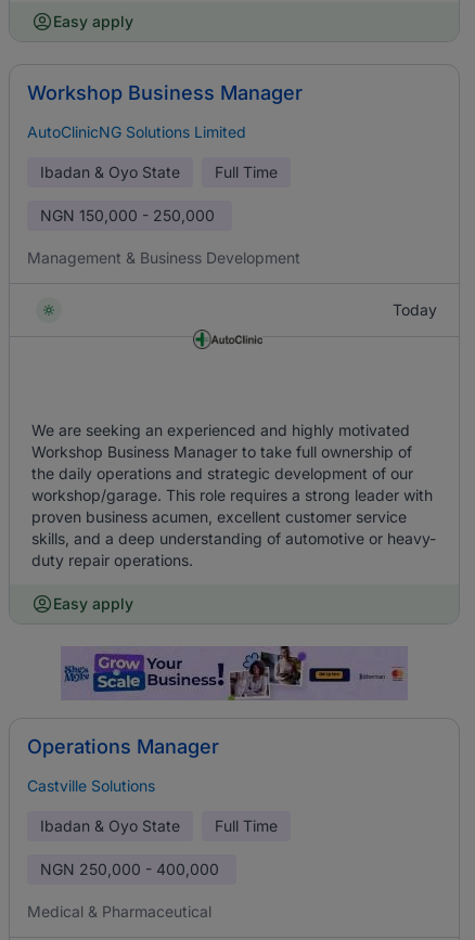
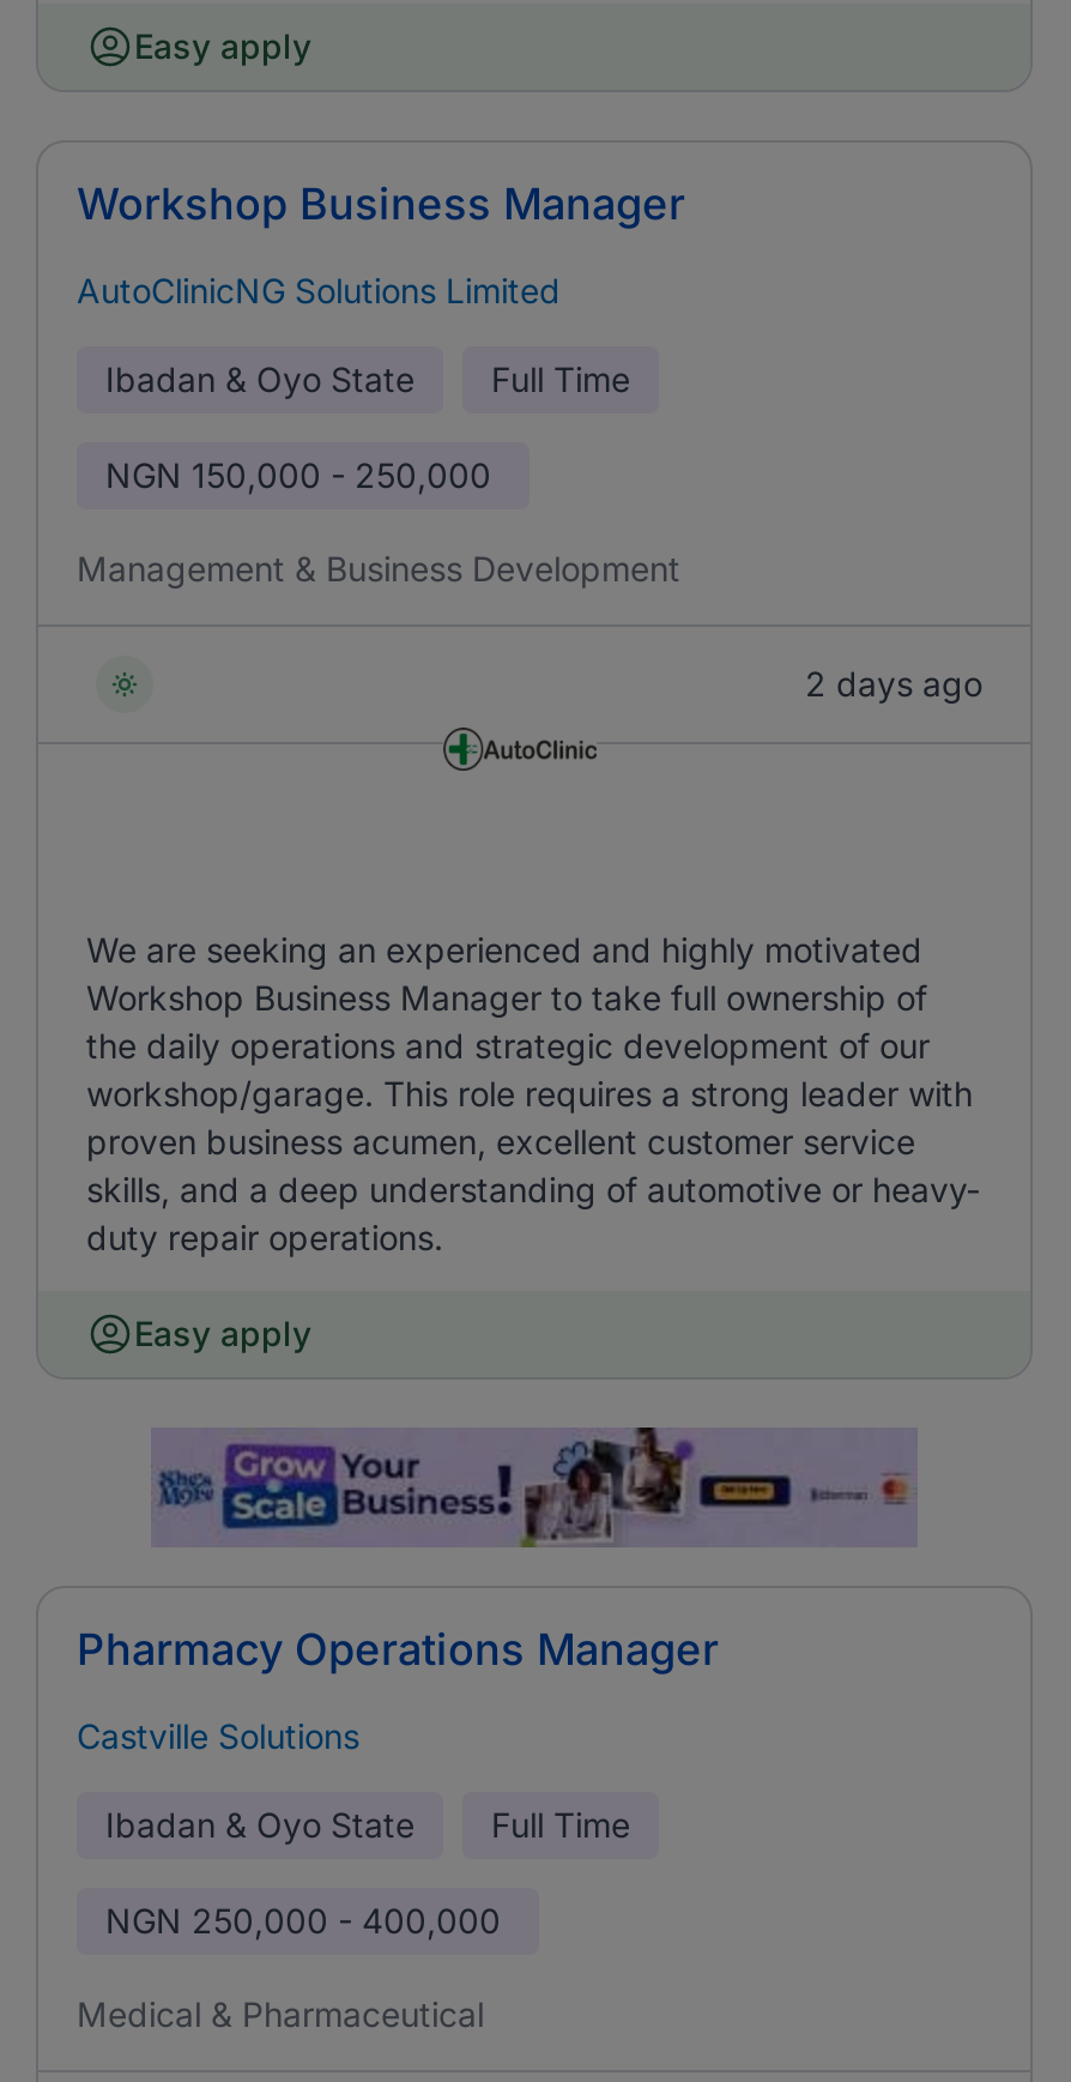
- Today
+ 2 days ago

- Operations Manager
+ Pharmacy Operations Manager
